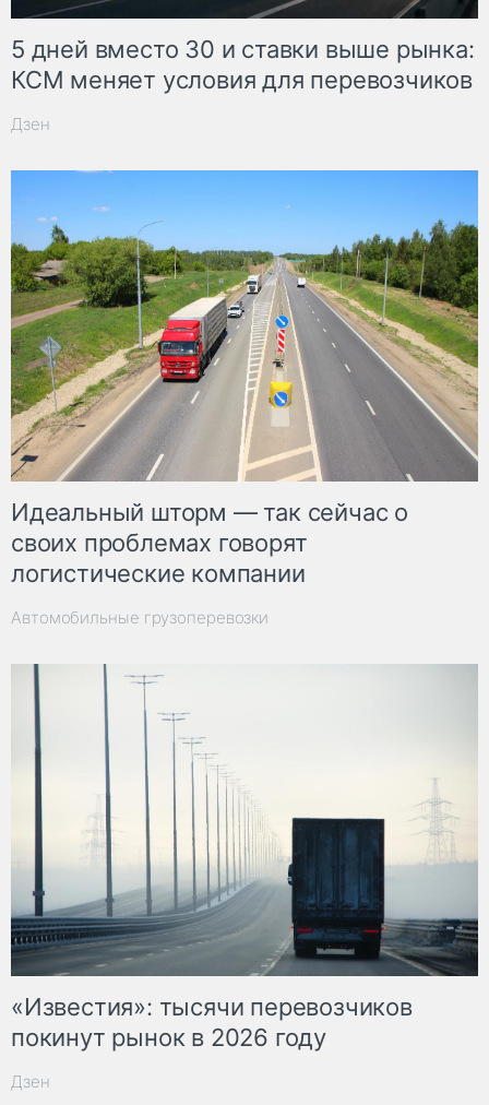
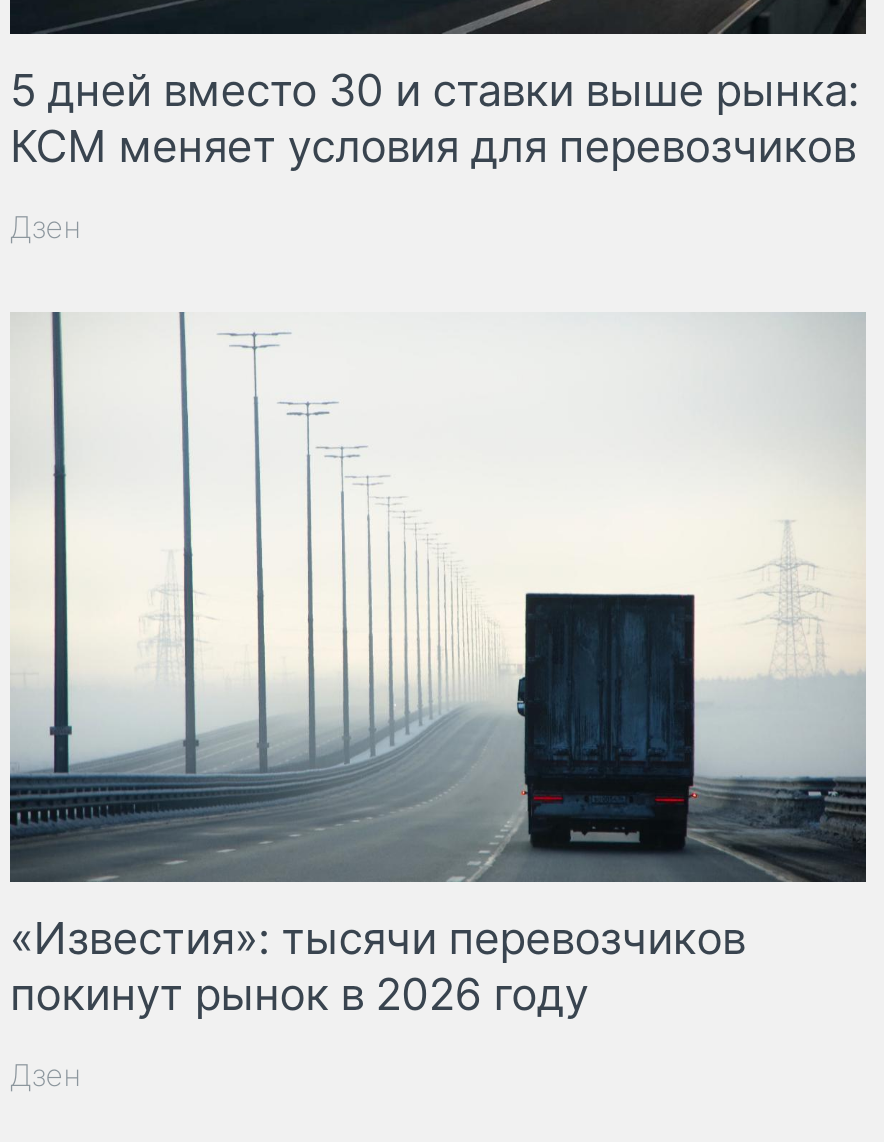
- [image]
- Идеальный шторм — так сейчас о
- своих проблемах говорят
- логистические компании
- Автомобильные грузоперевозки
